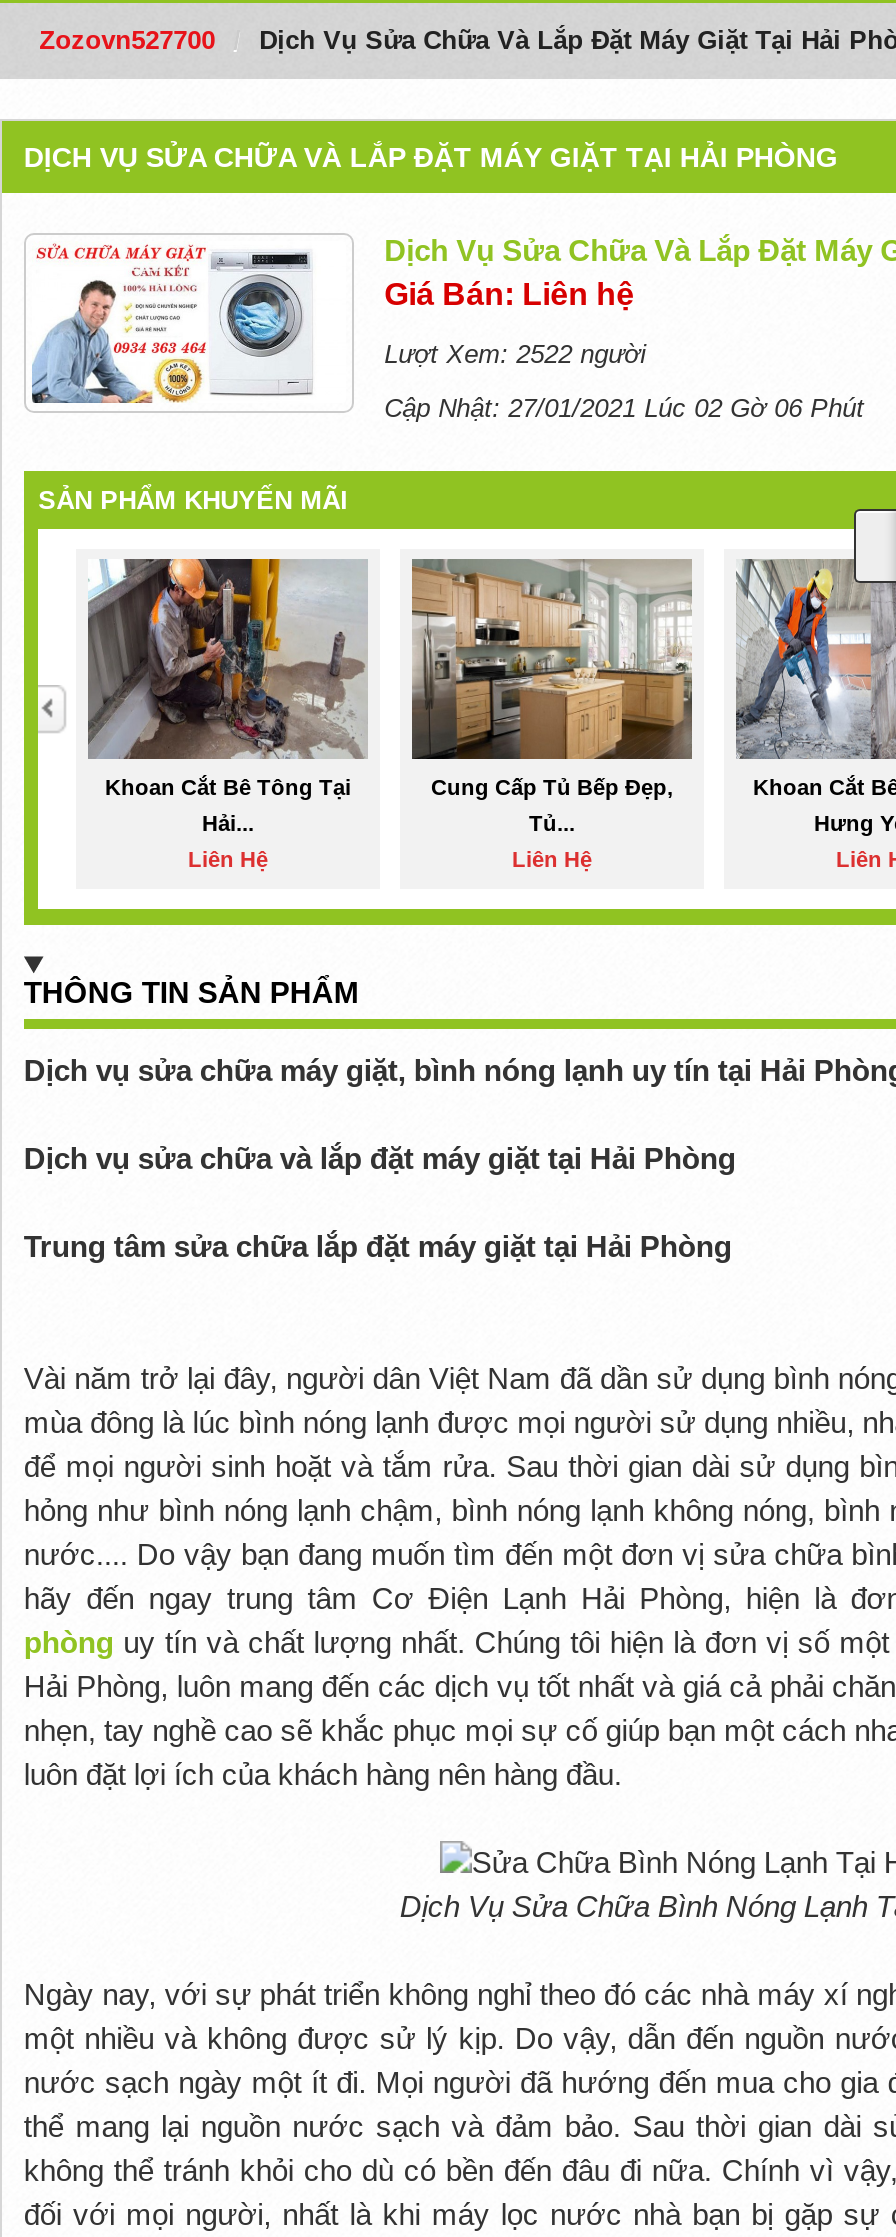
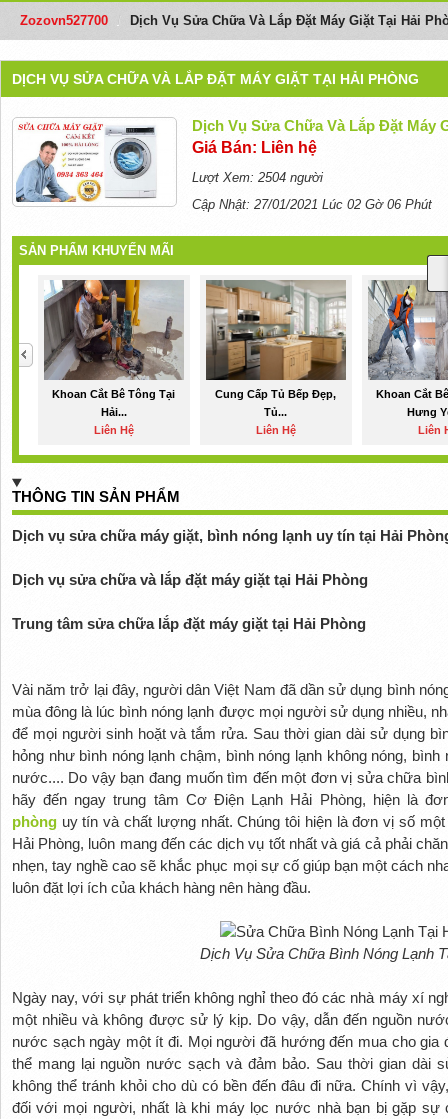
- Lượt Xem: 2522 người
+ Lượt Xem: 2504 người
